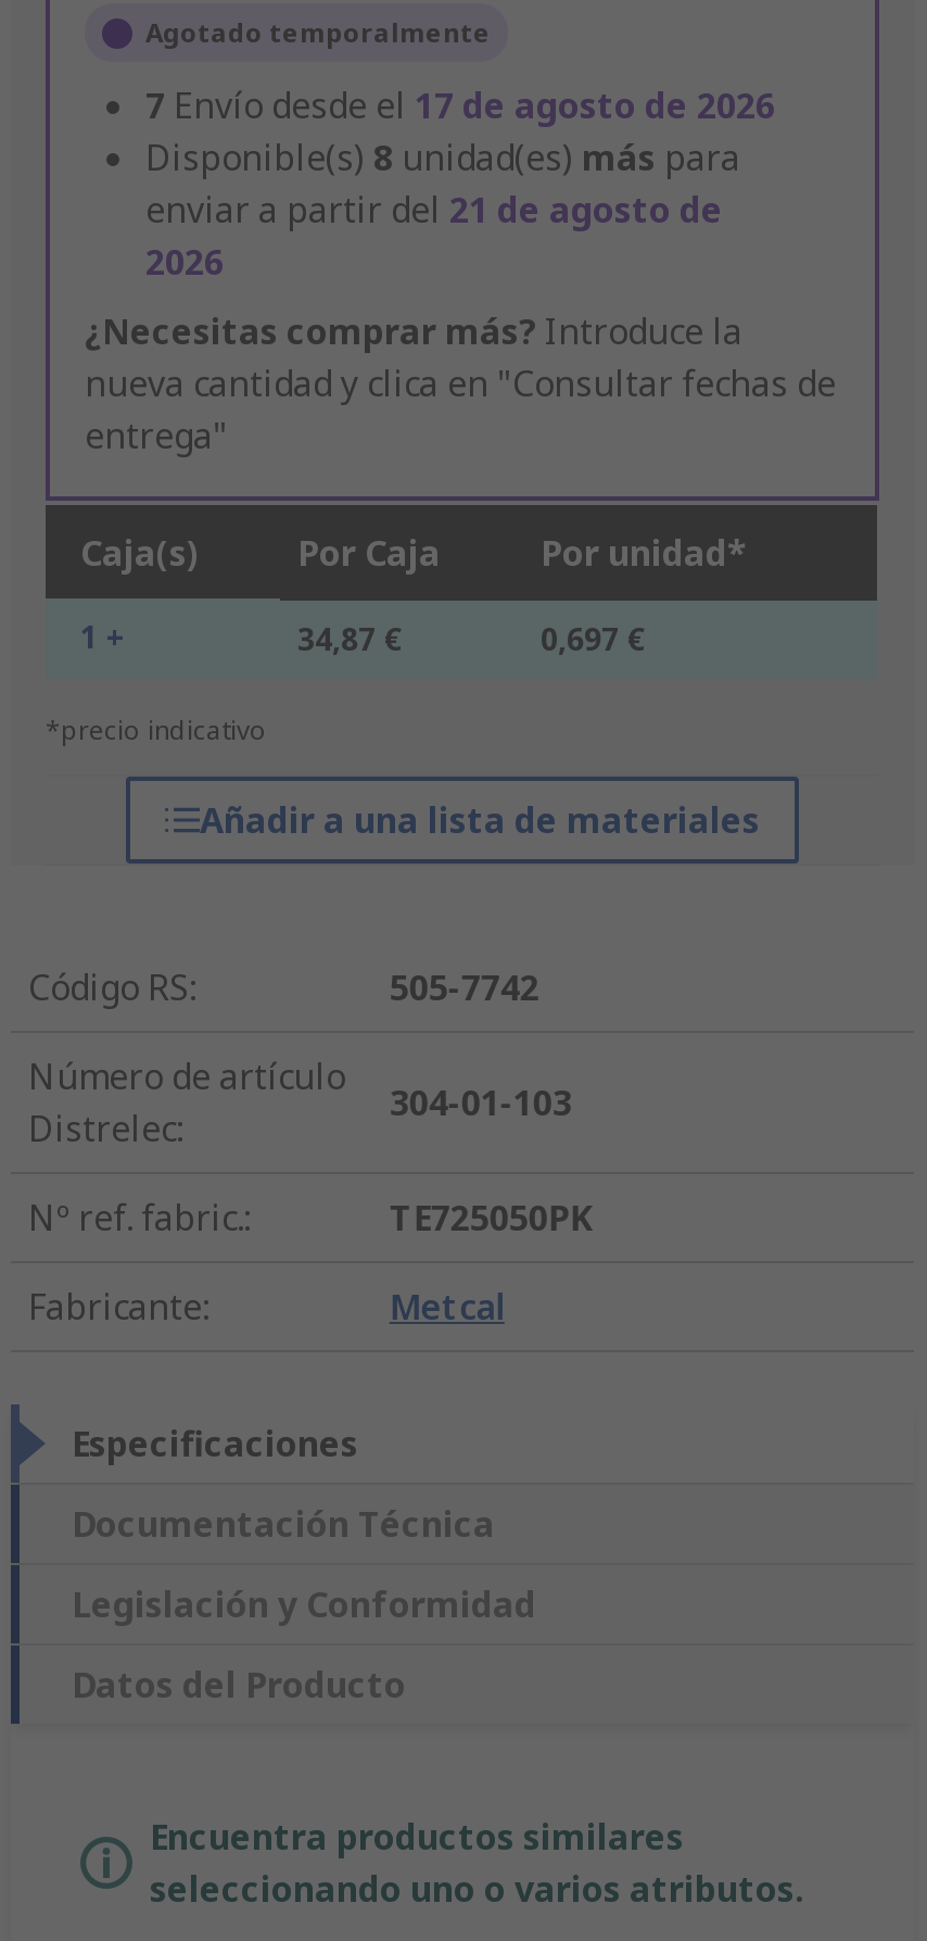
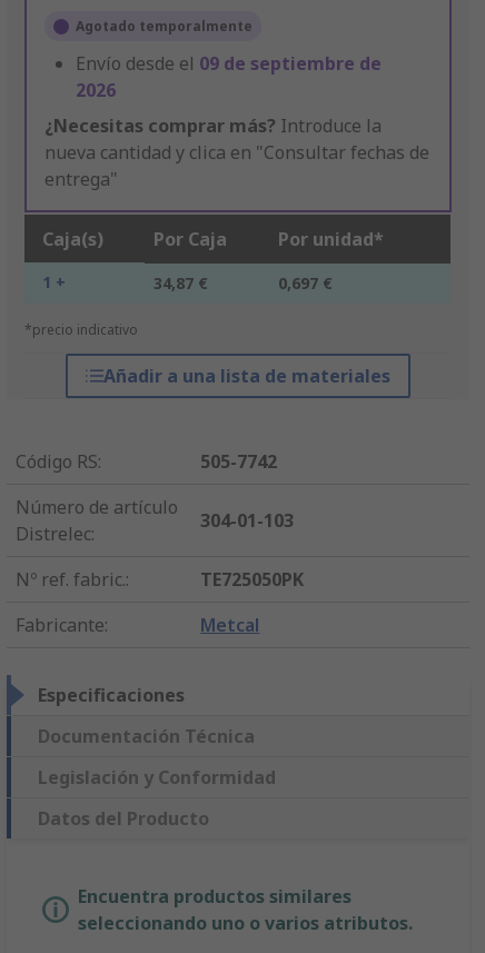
- 7 Envío desde el 17 de agosto de 2026
- Disponible(s) 8 unidad(es) más para
- enviar a partir del 21 de agosto de
+ Envío desde el 09 de septiembre de
